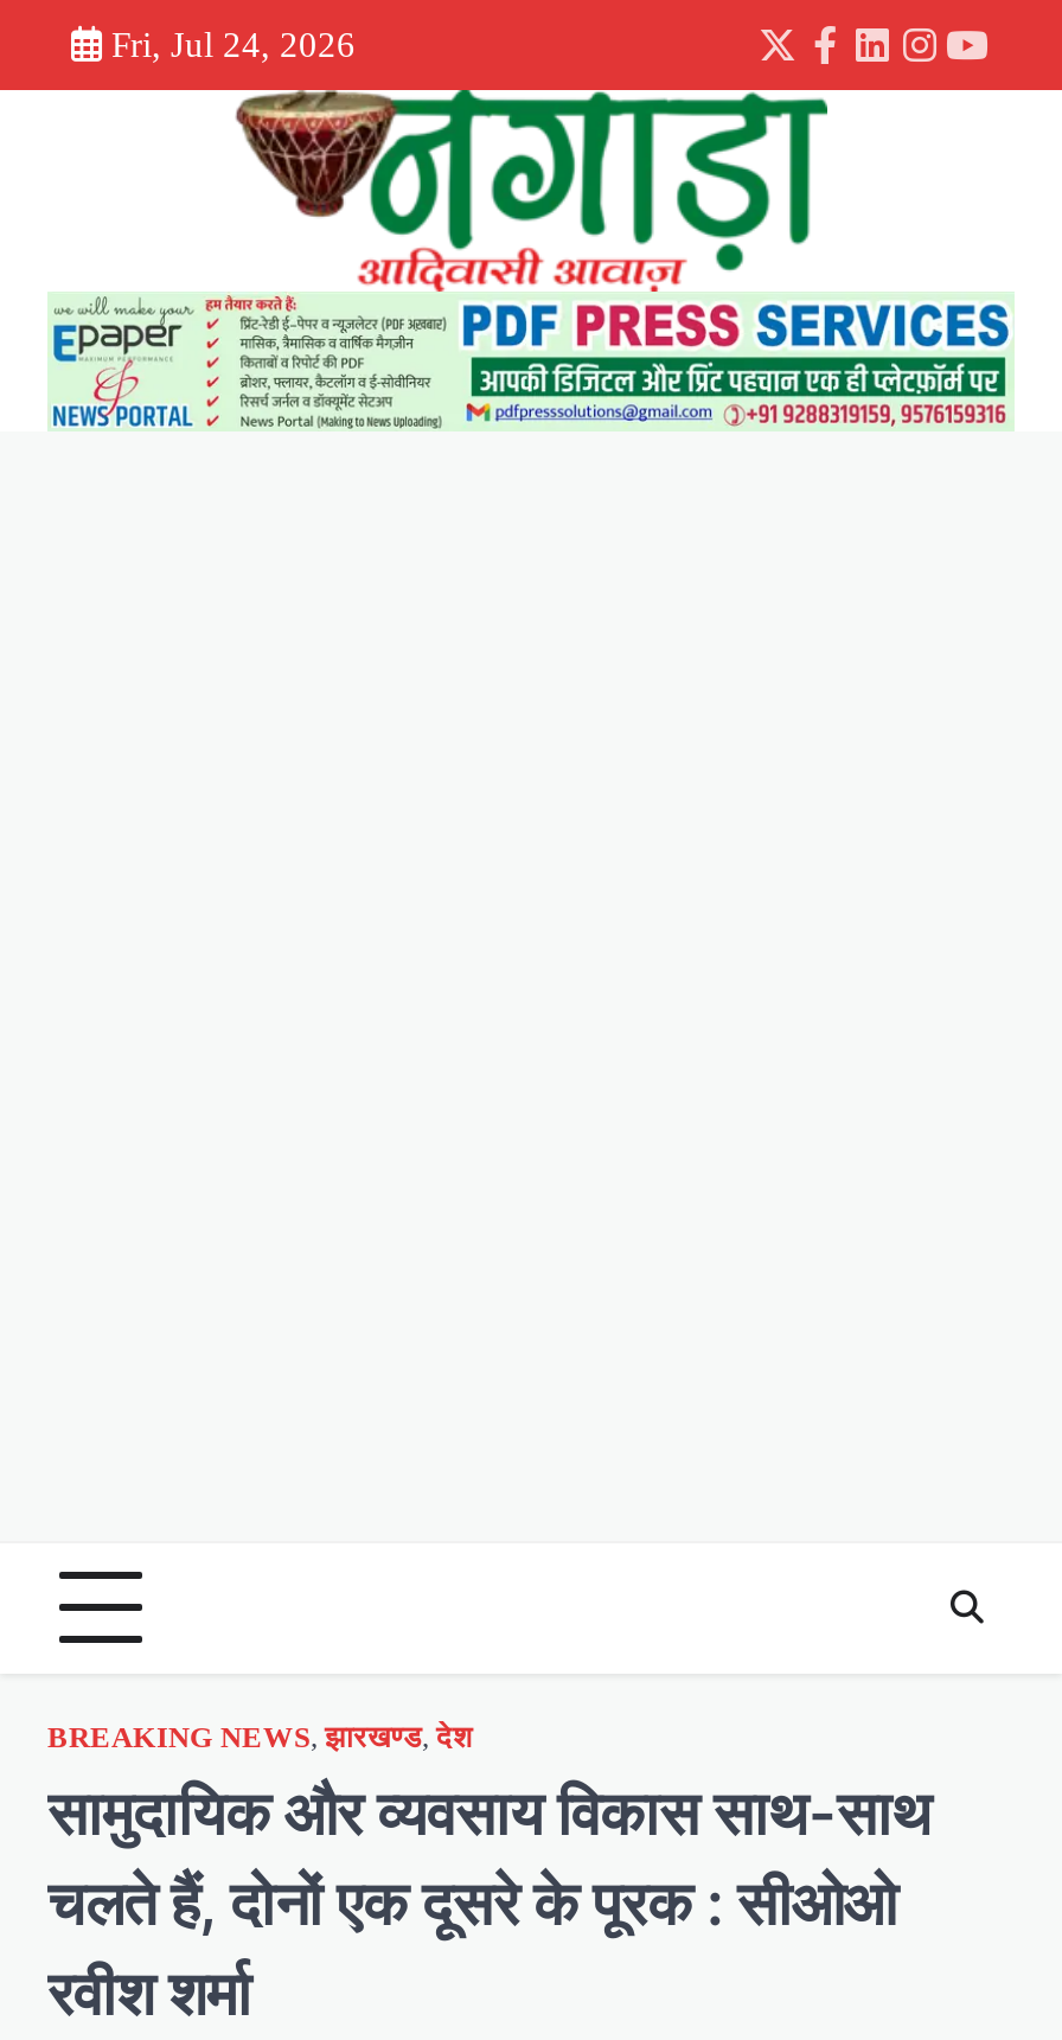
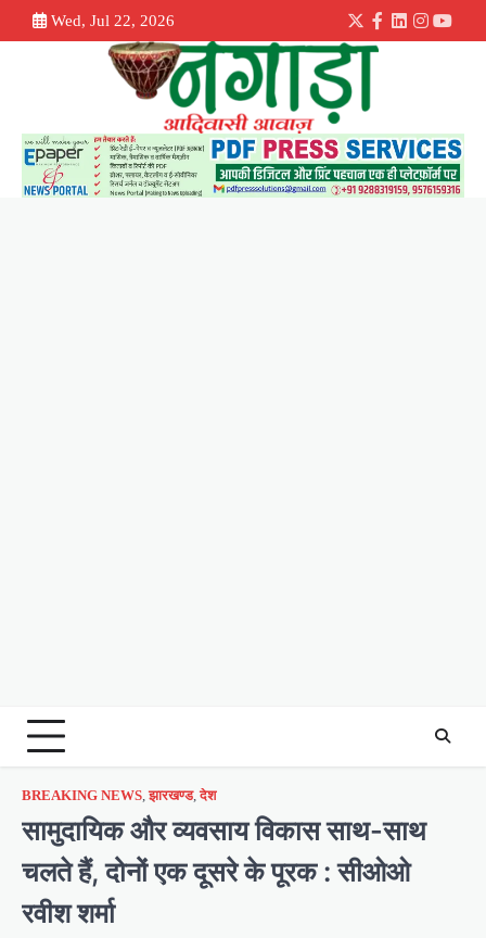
- Fri, Jul 24, 2026
+ Wed, Jul 22, 2026
